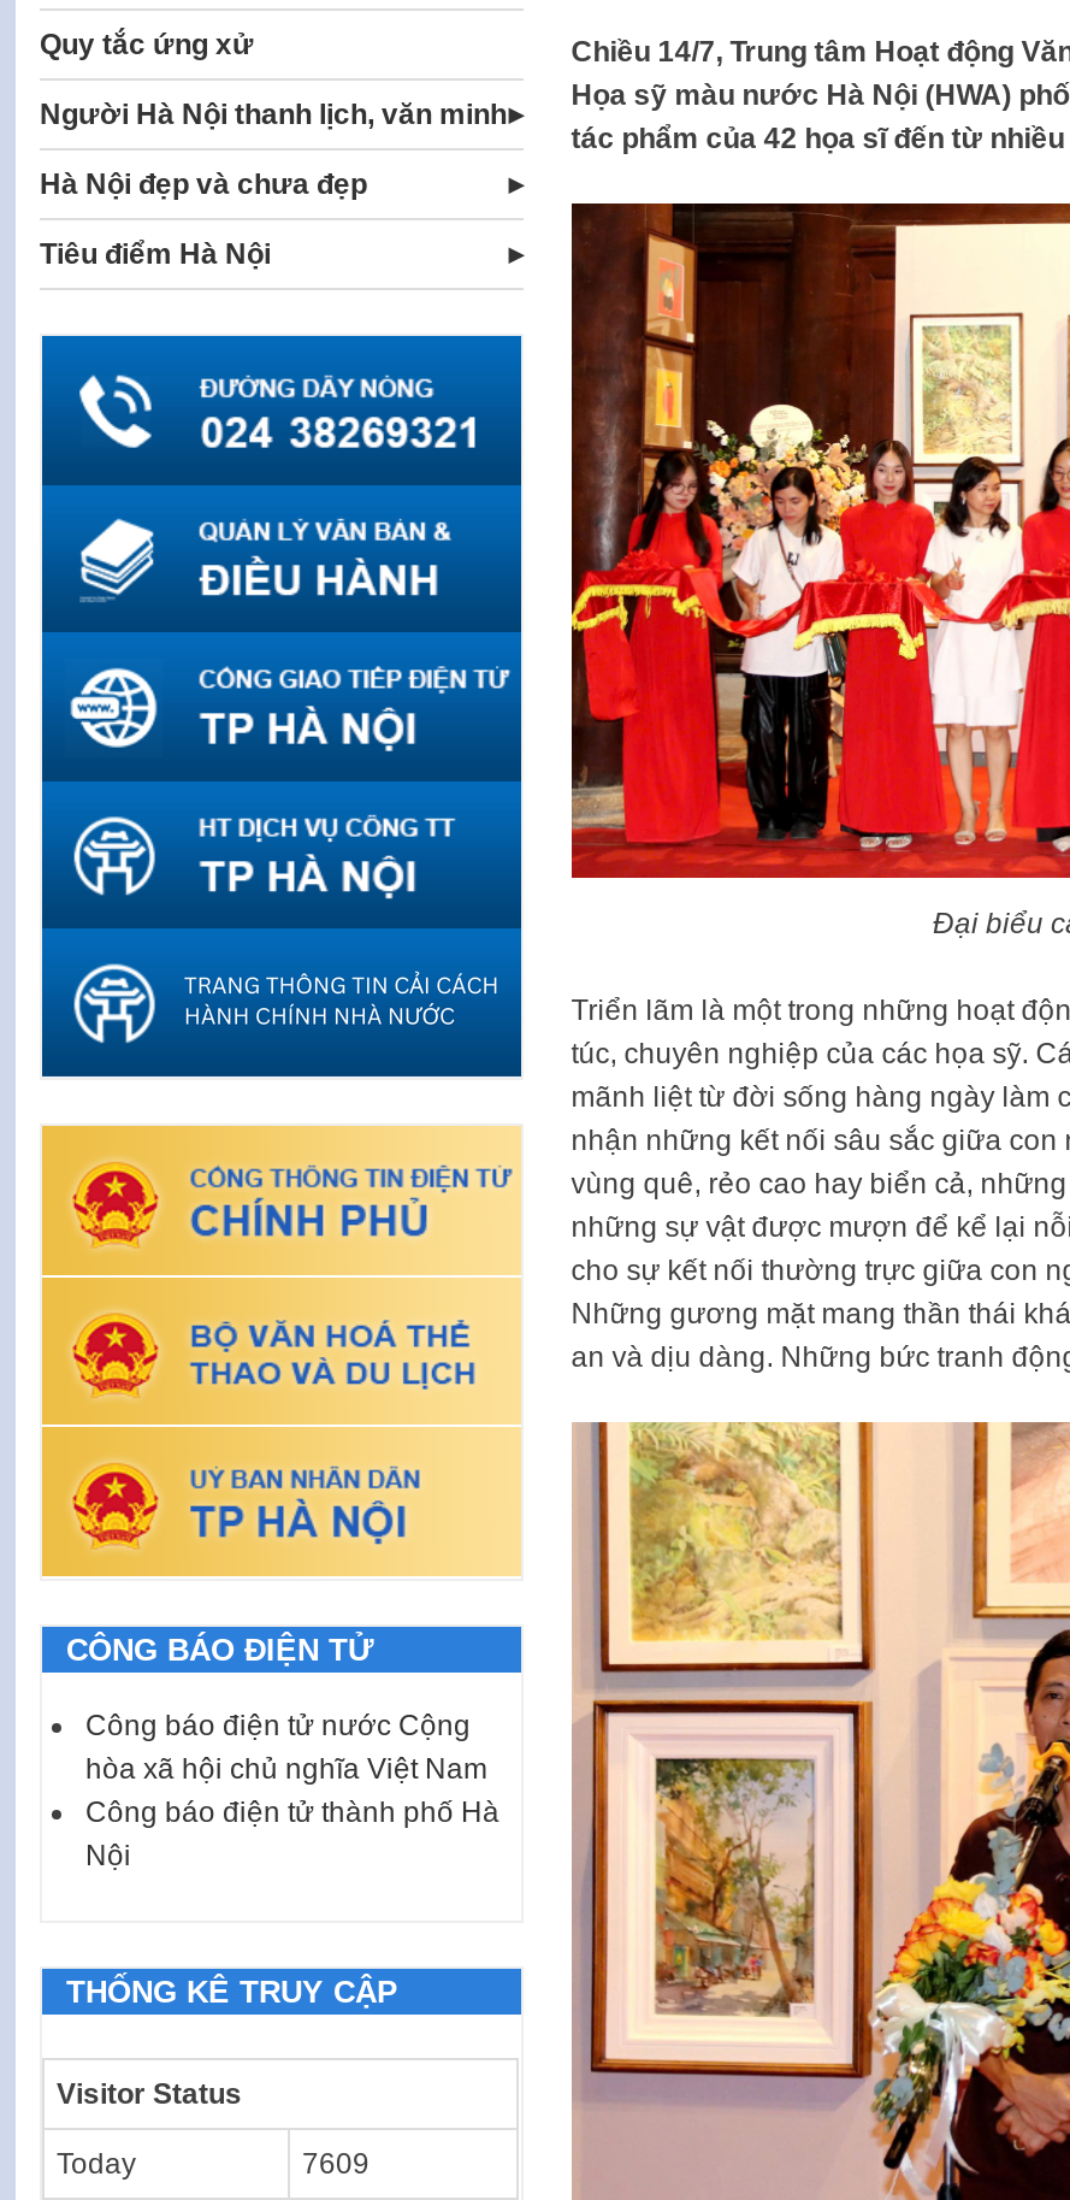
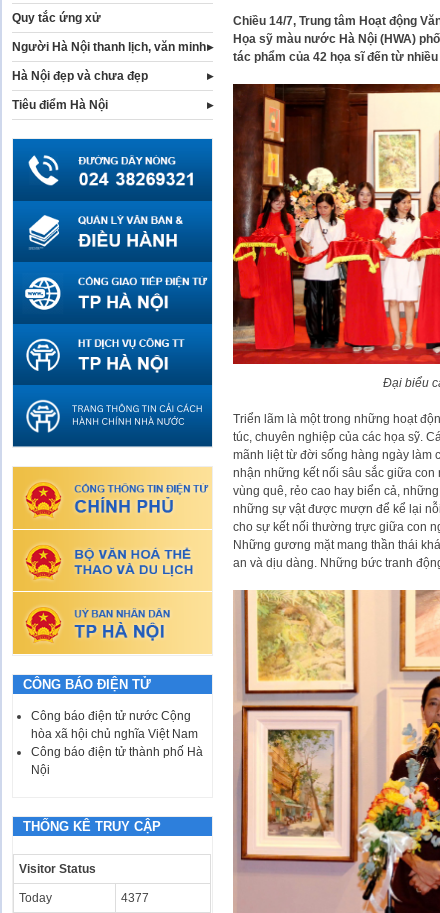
- 7609
+ 4377
